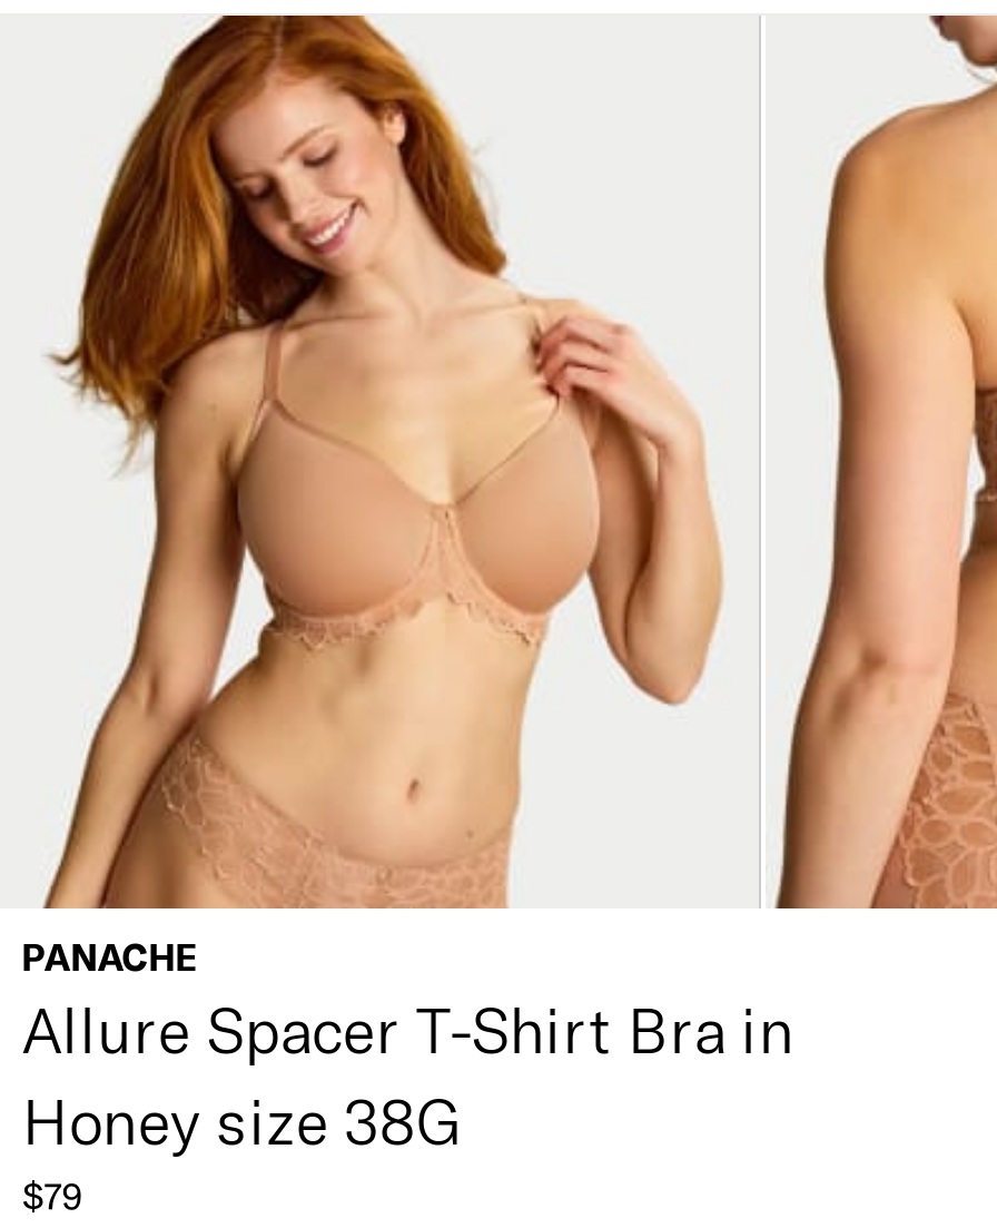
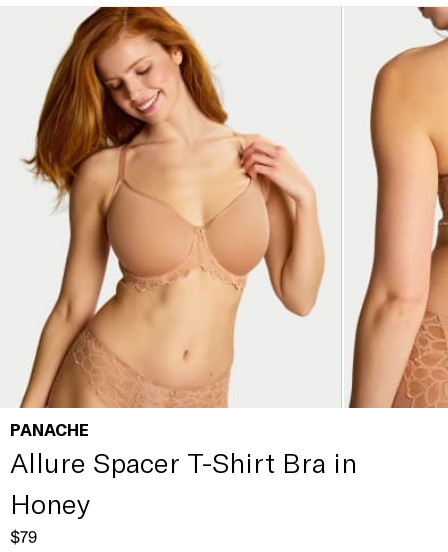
- Honey size 38G
+ Honey
